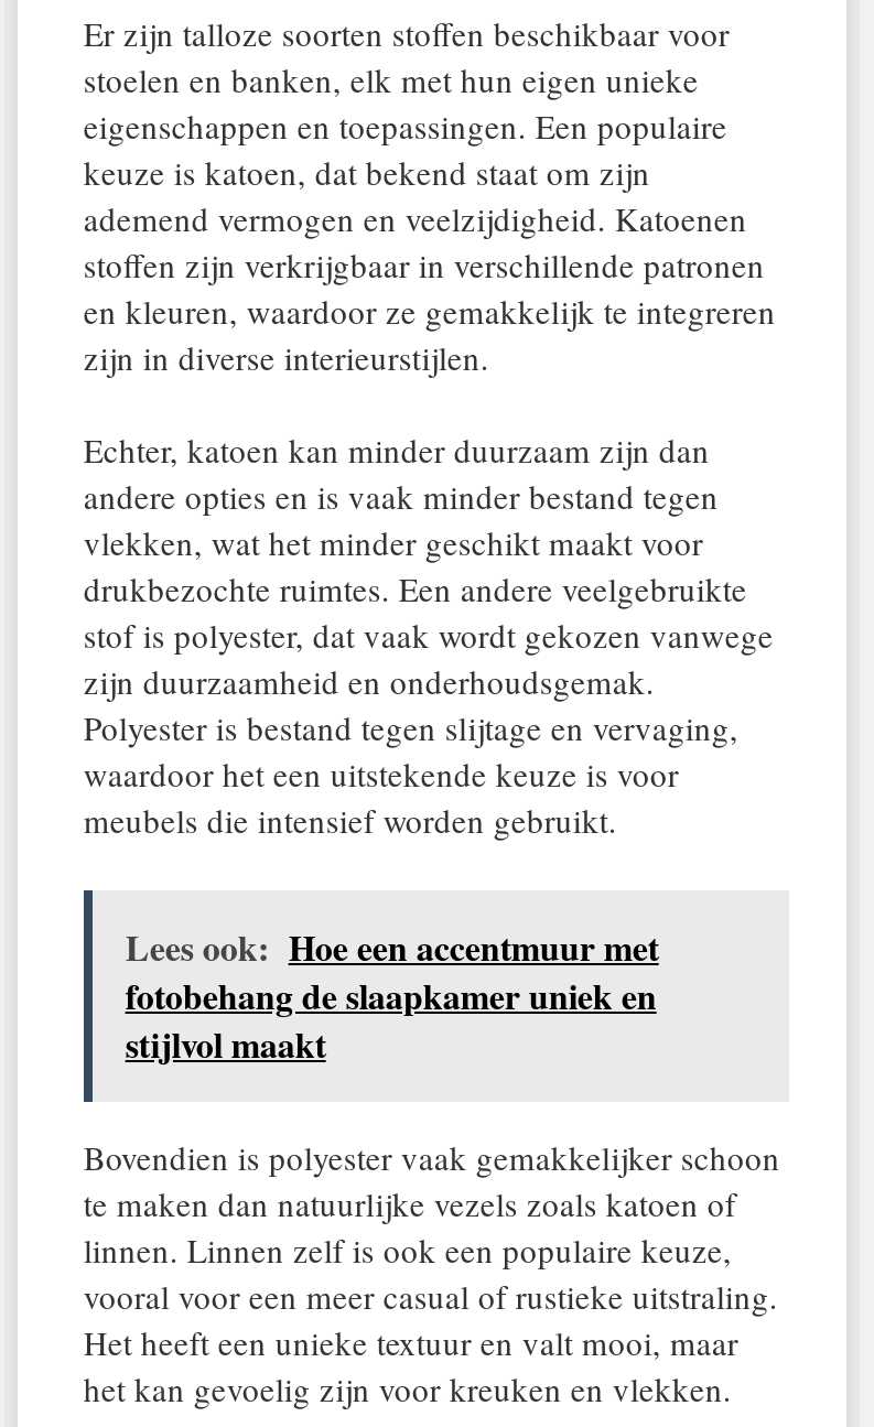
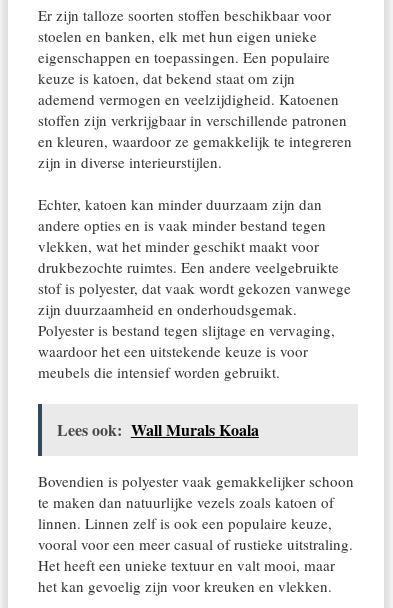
- Lees ook: Hoe een accentmuur met
- fotobehang de slaapkamer uniek en
- stijlvol maakt
+ Lees ook: Wall Murals Koala
